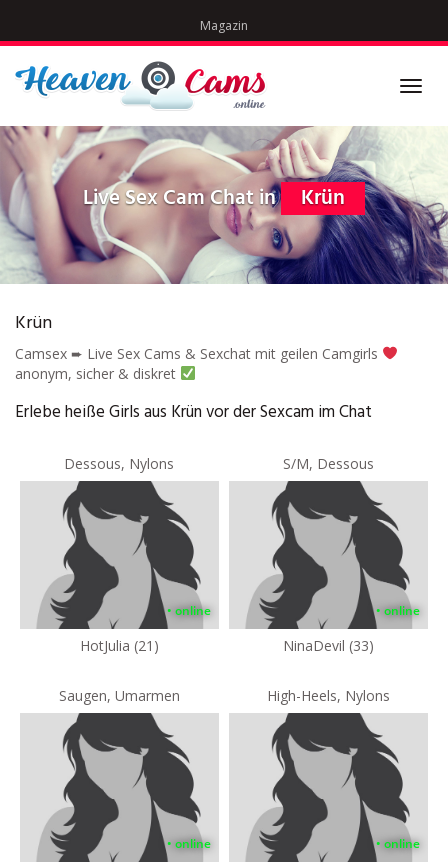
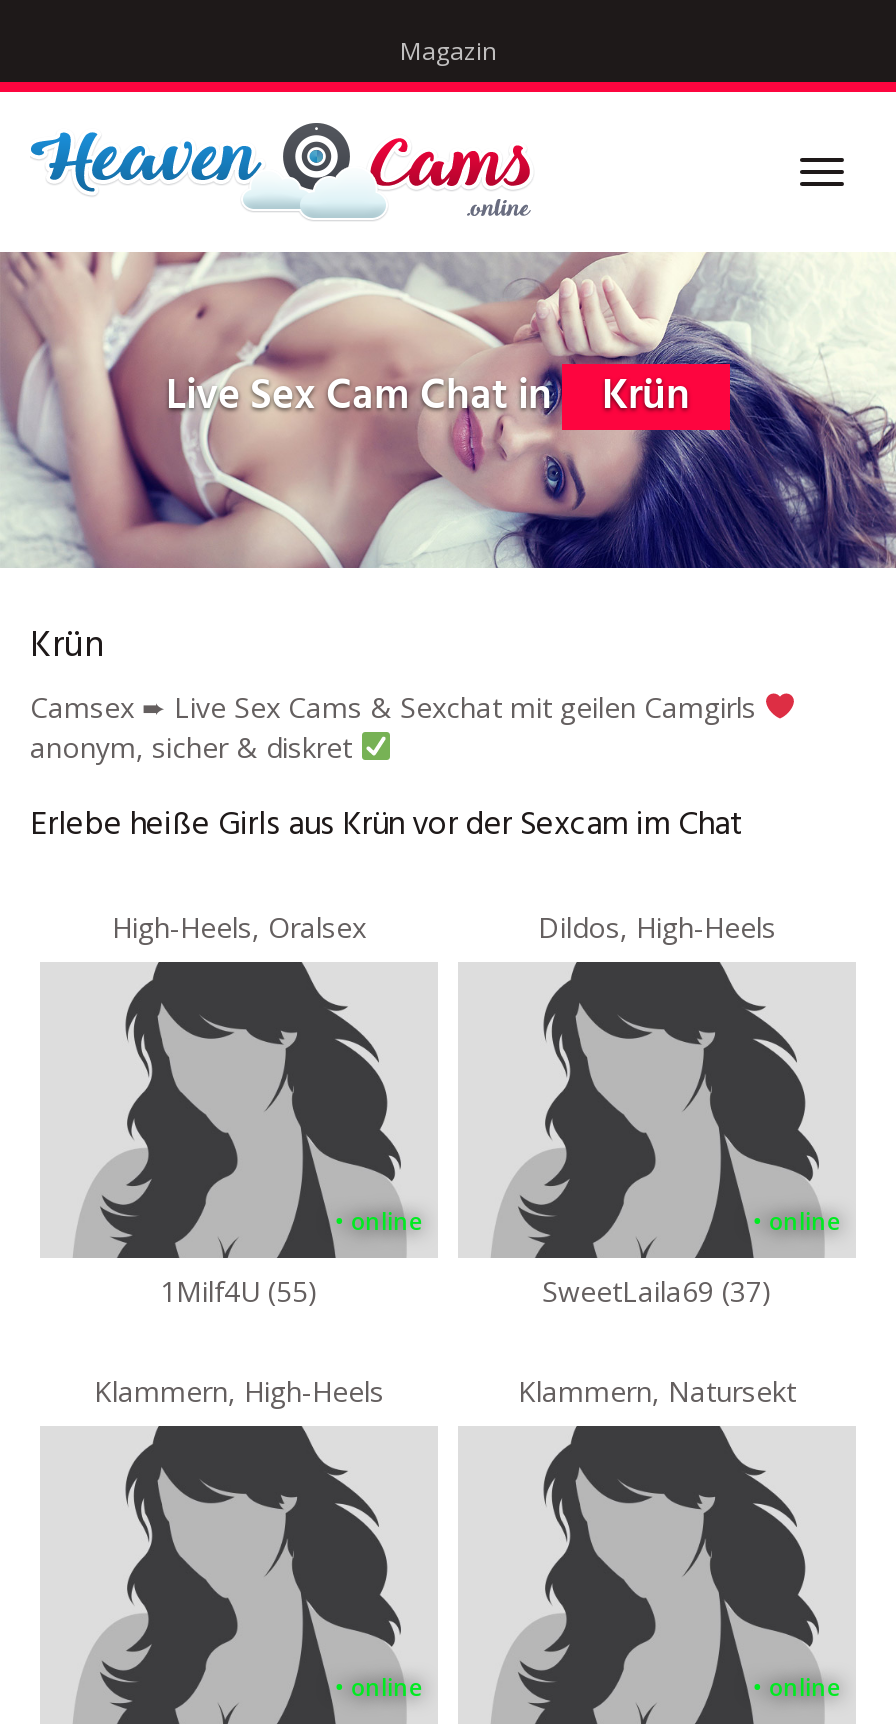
- Dessous, Nylons
+ High-Heels, Oralsex

- S/M, Dessous
+ Dildos, High-Heels

- HotJulia (21)
+ 1Milf4U (55)

- NinaDevil (33)
+ SweetLaila69 (37)

- Saugen, Umarmen
+ Klammern, High-Heels

- High-Heels, Nylons
+ Klammern, Natursekt
